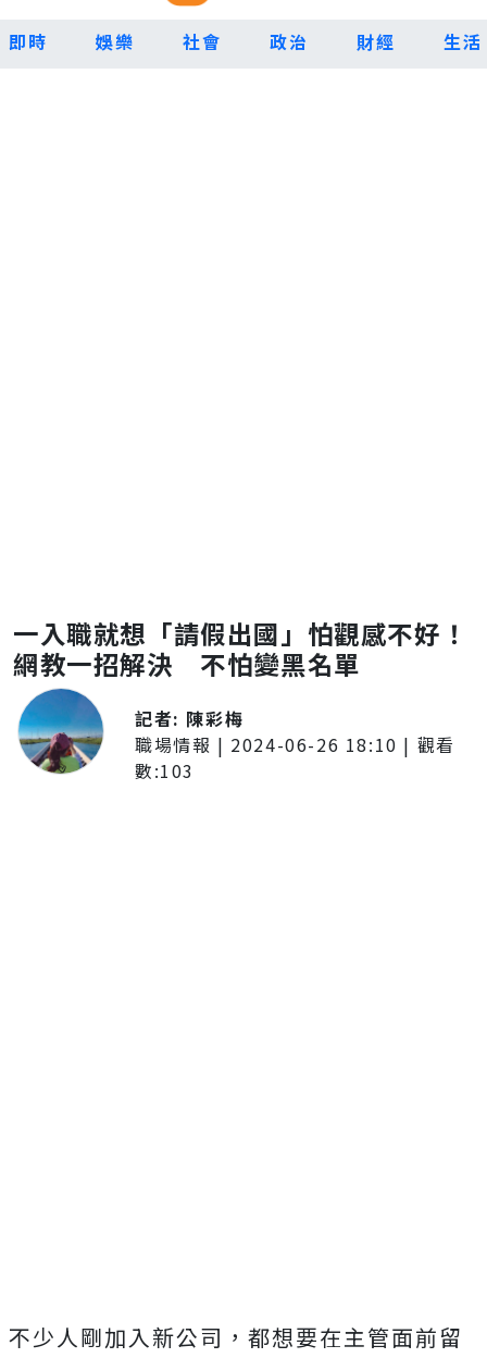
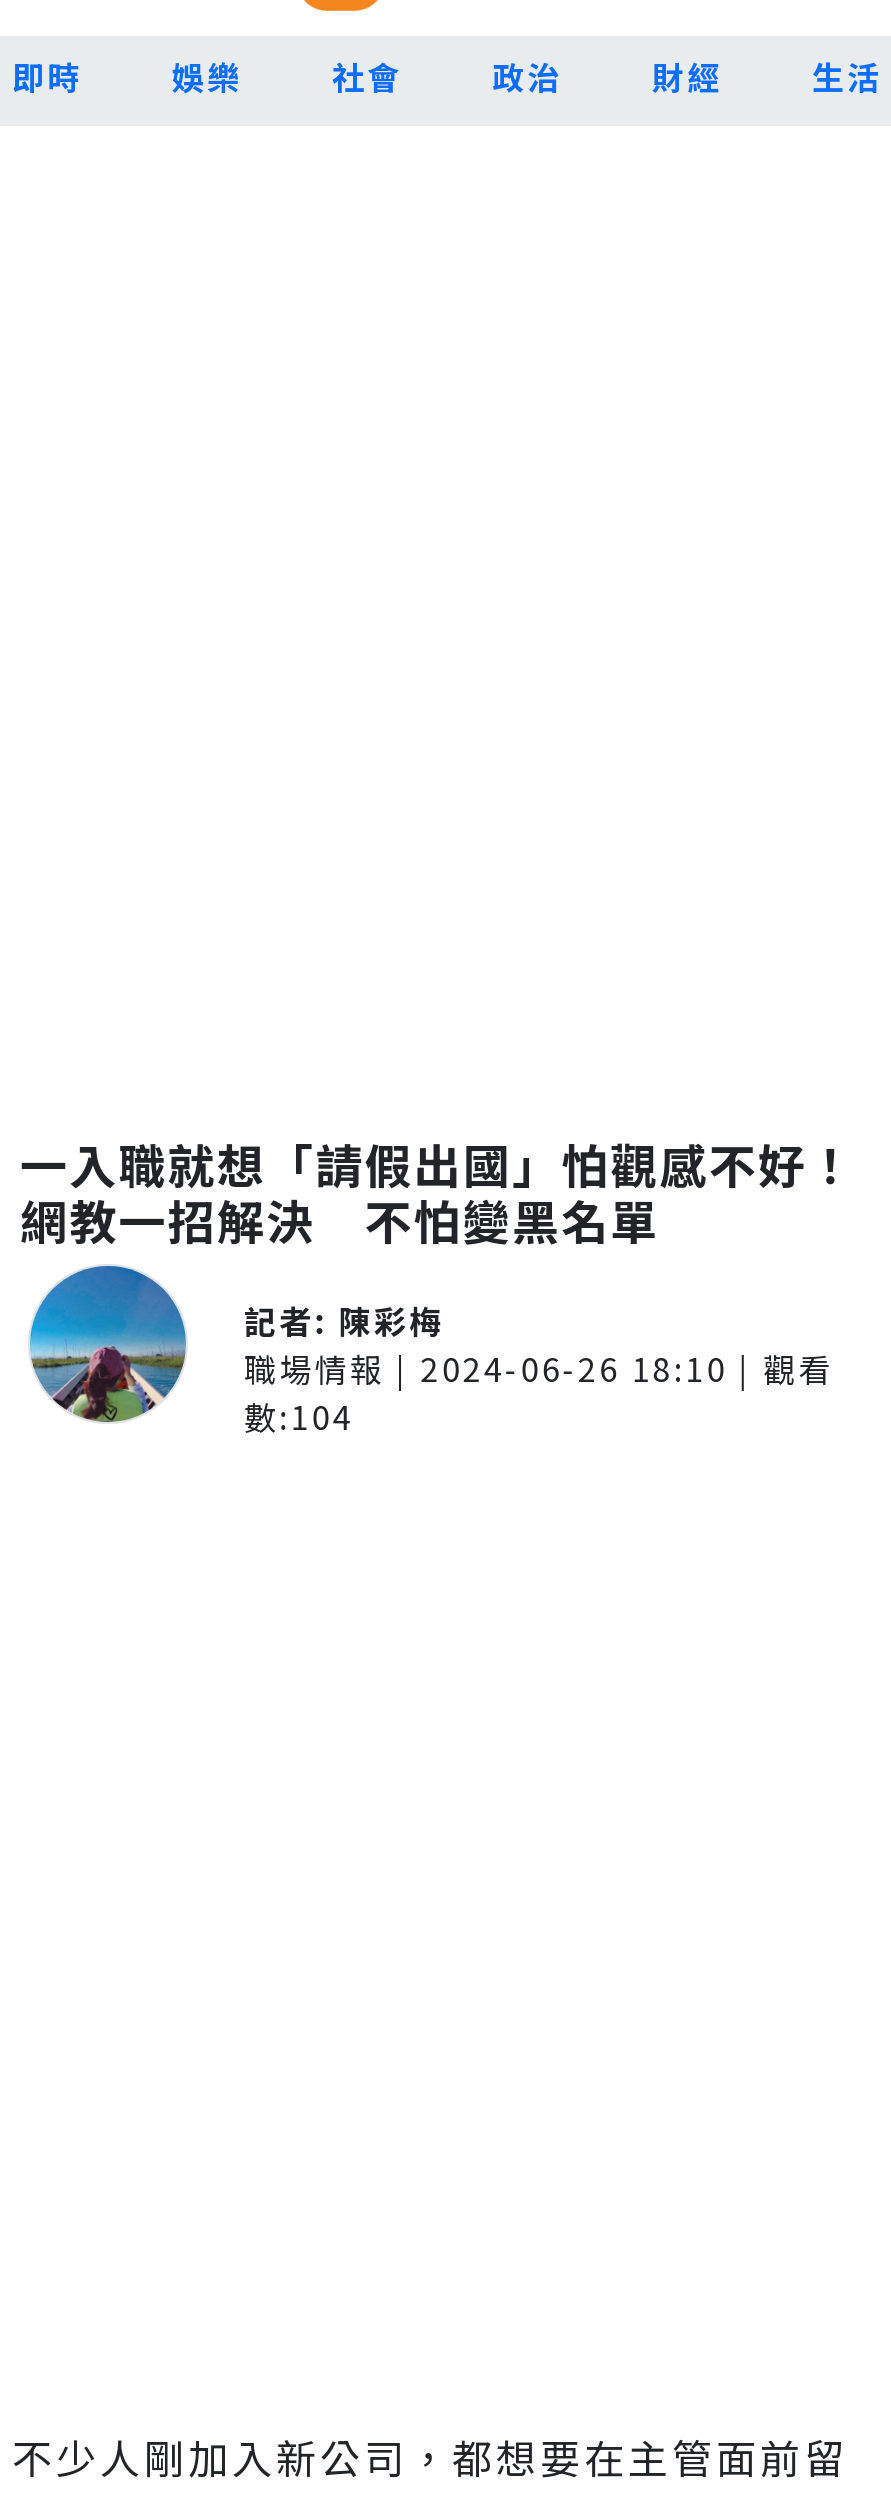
- 數:103
+ 數:104
